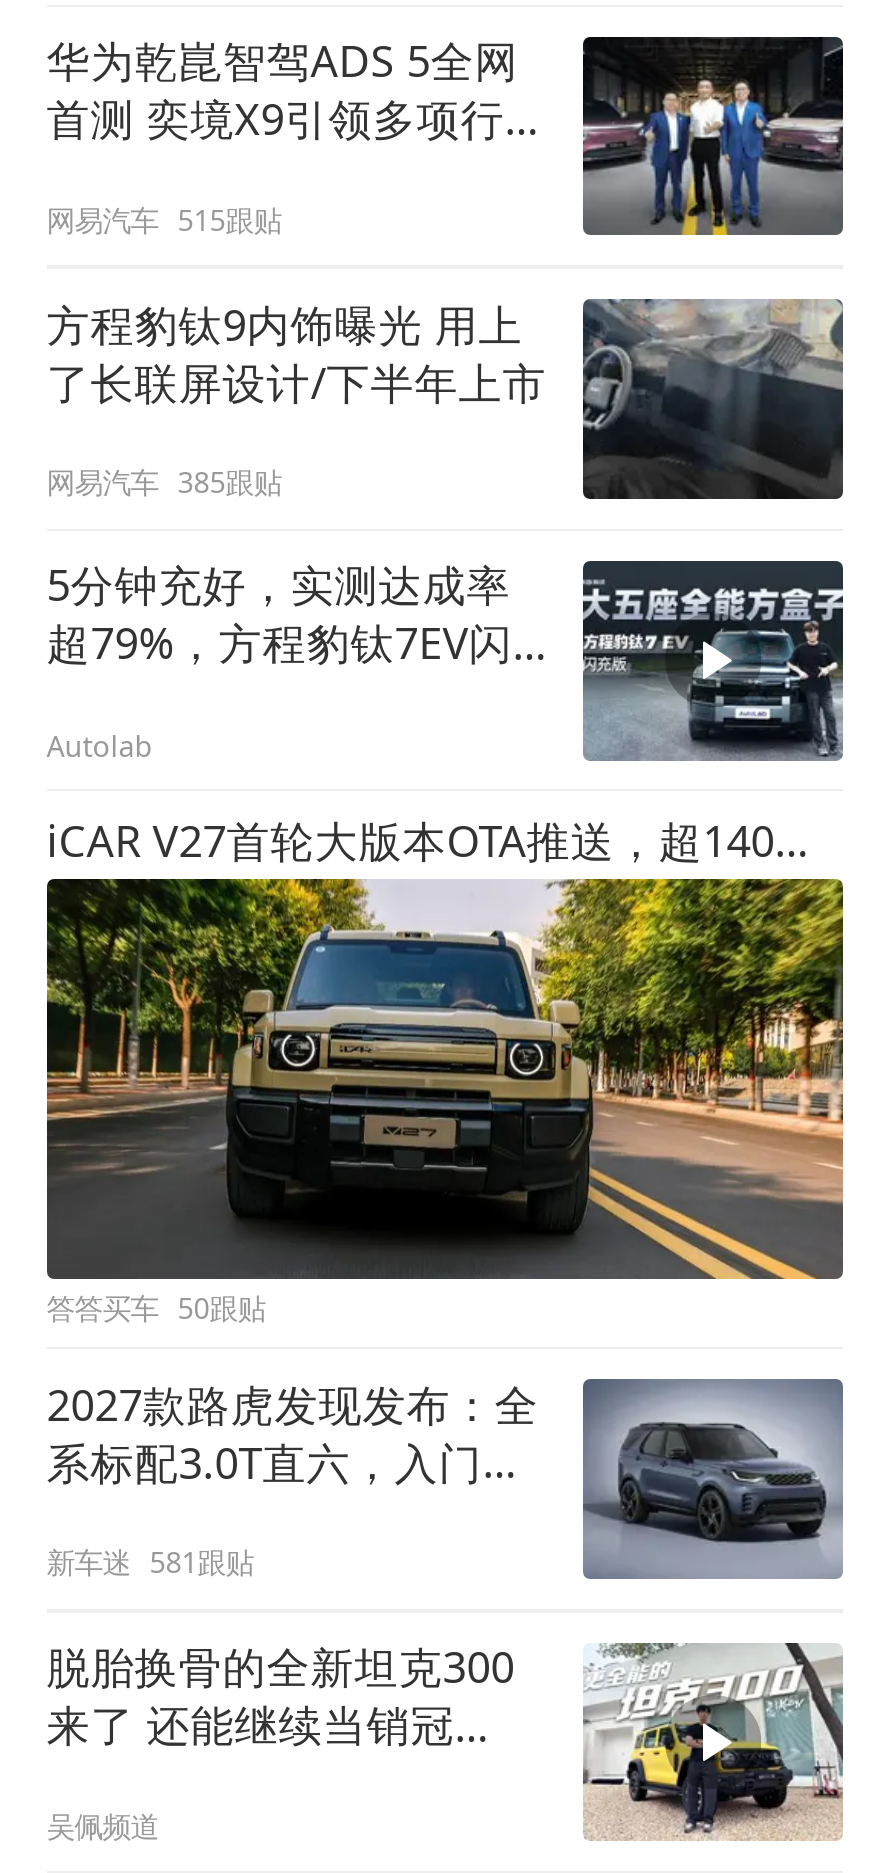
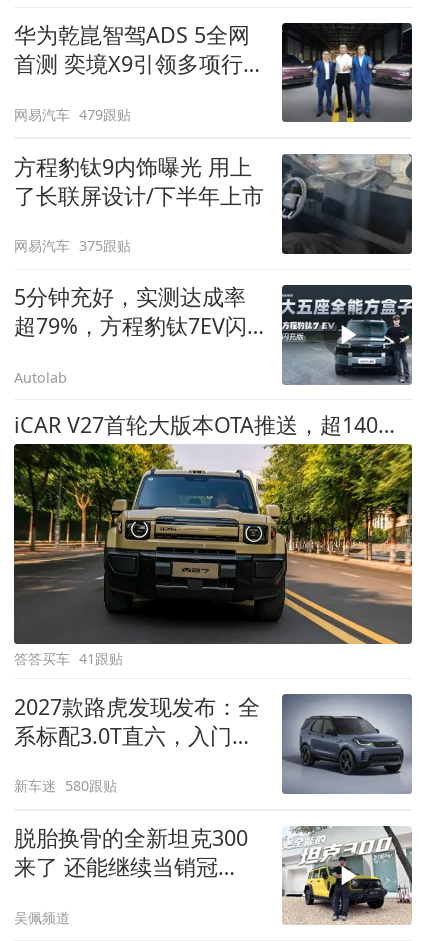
- 网易汽车 515跟贴
+ 网易汽车 479跟贴

- 网易汽车 385跟贴
+ 网易汽车 375跟贴

- 答答买车 50跟贴
+ 答答买车 41跟贴

- 新车迷 581跟贴
+ 新车迷 580跟贴
